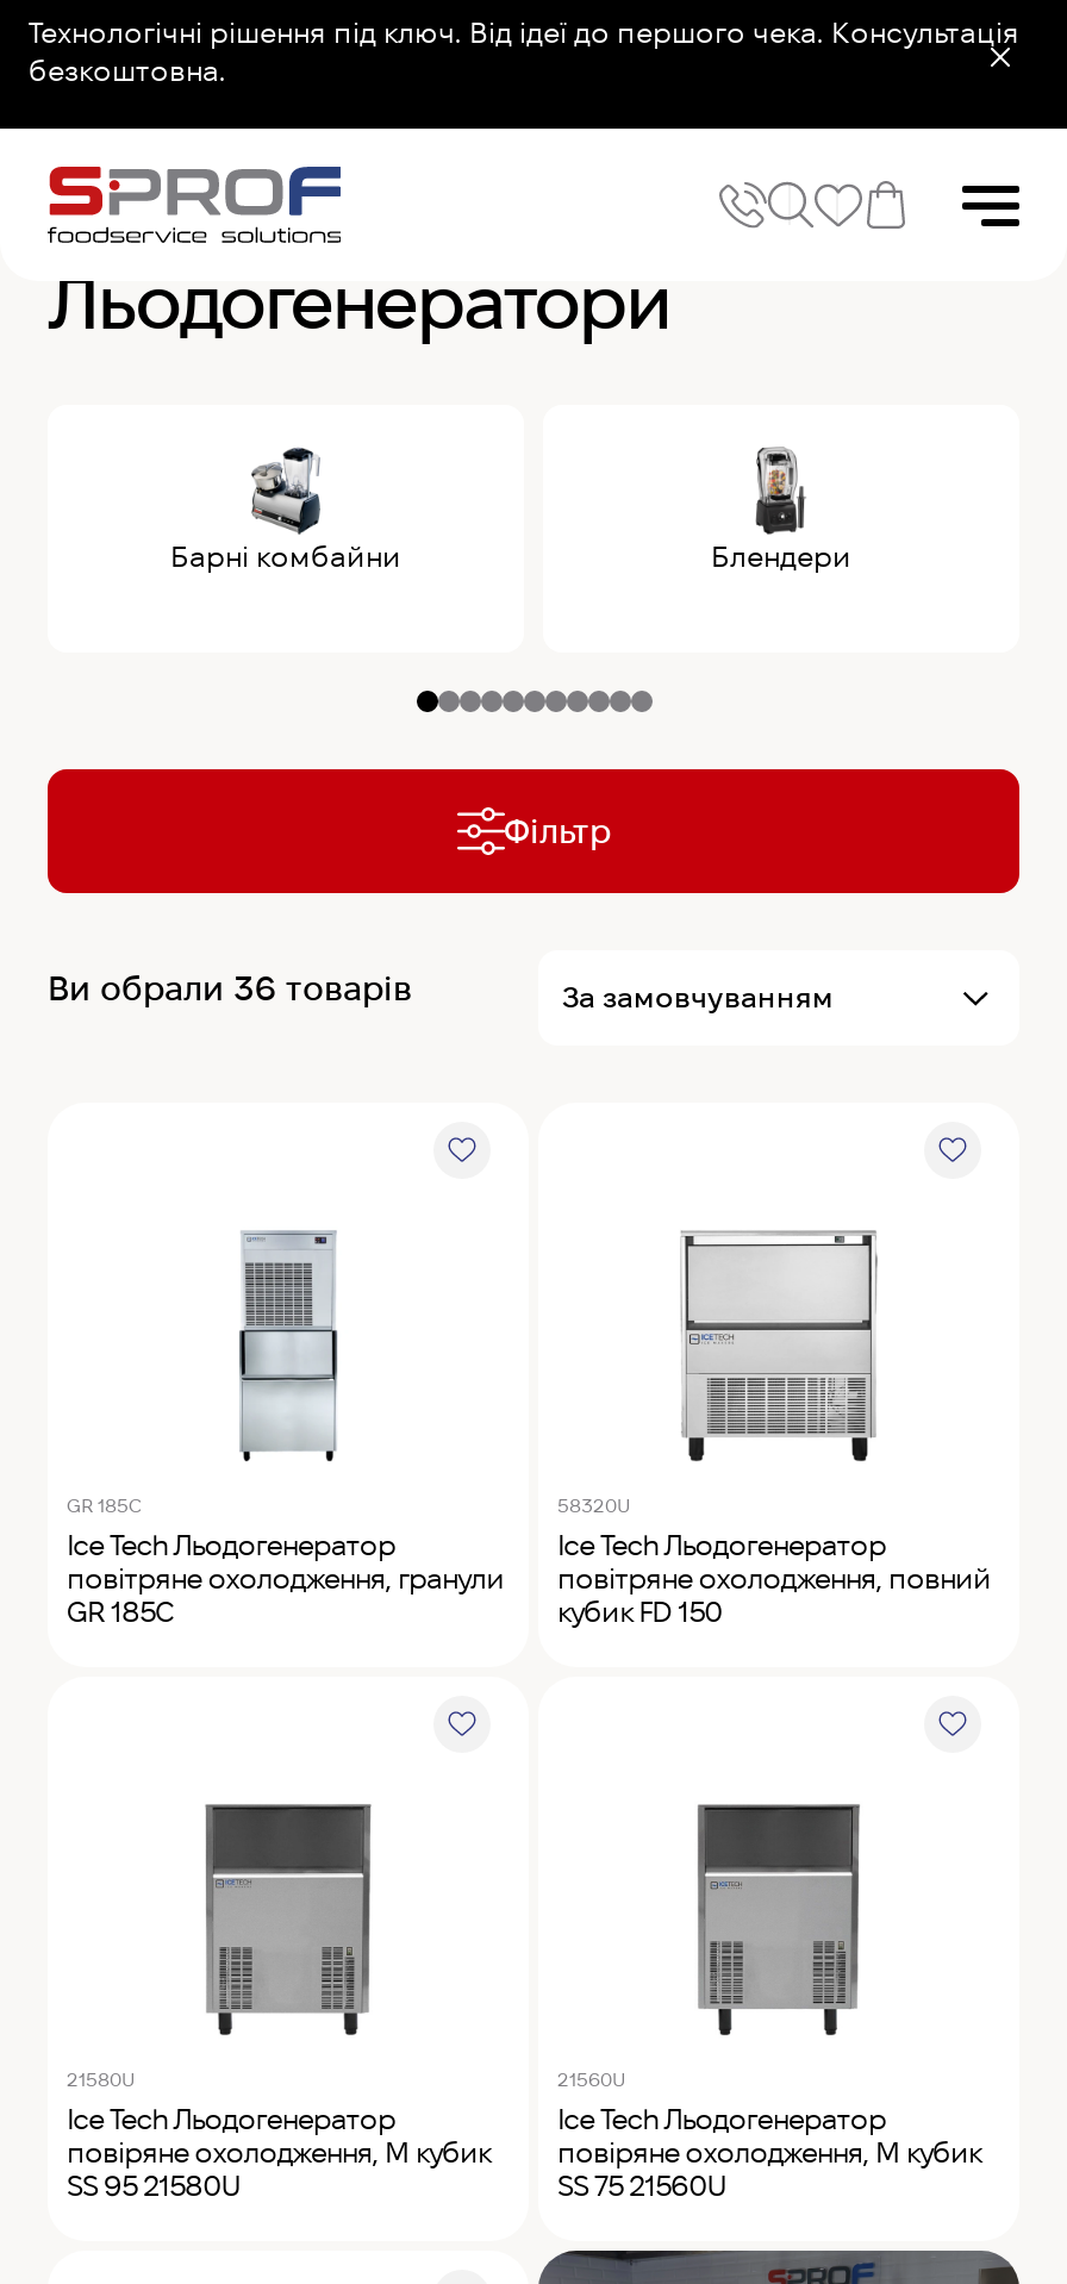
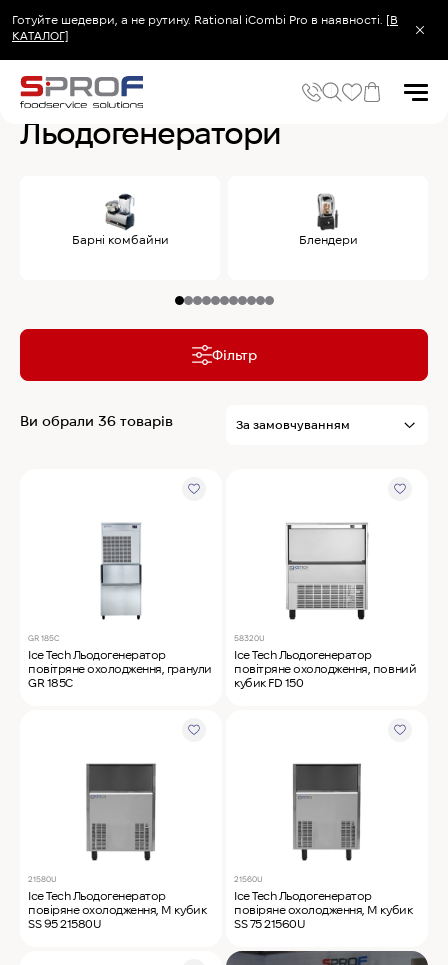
- Технологічні рішення під ключ. Від ідеї до першого чека. Консультація
- безкоштовна.
+ Готуйте шедеври, а не рутину. Rational iCombi Pro в наявності. [В
+ КАТАЛОГ]
